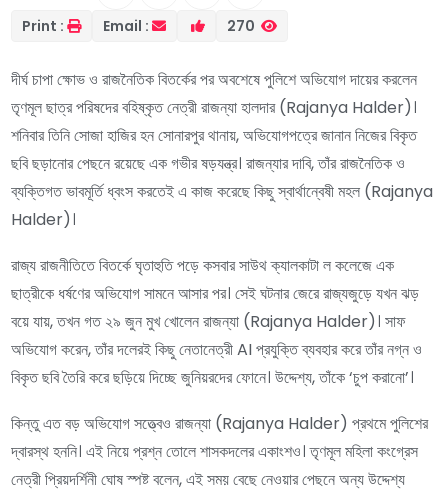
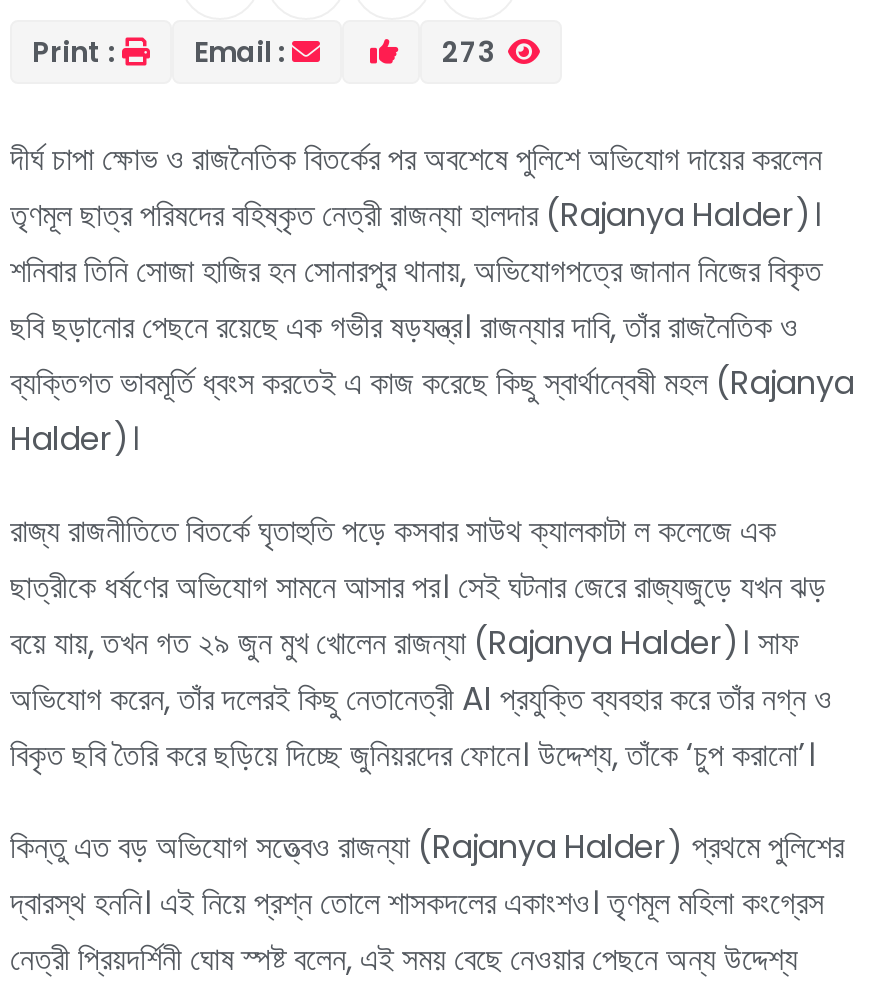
- 270
+ 273
